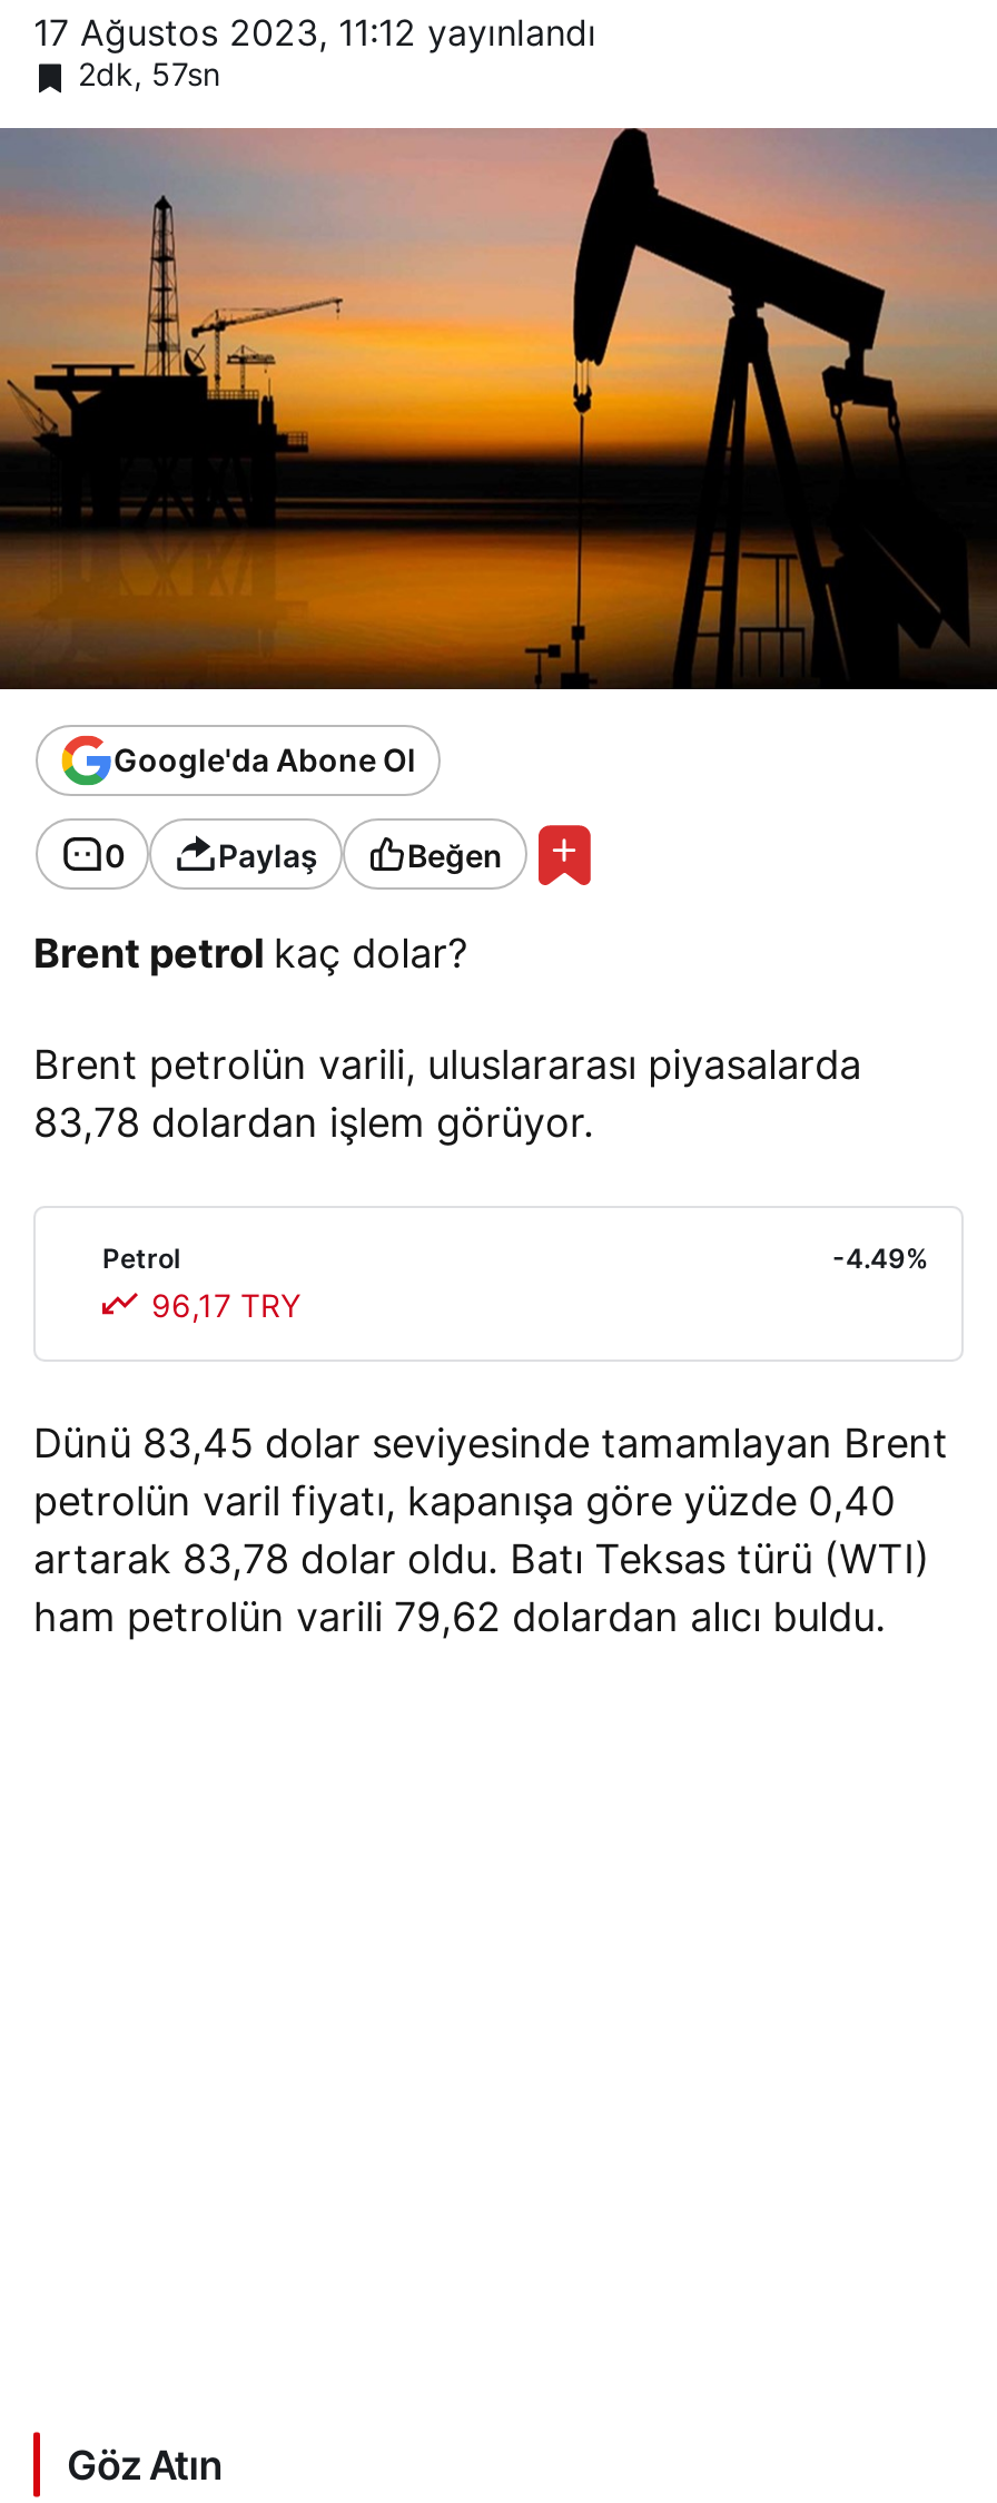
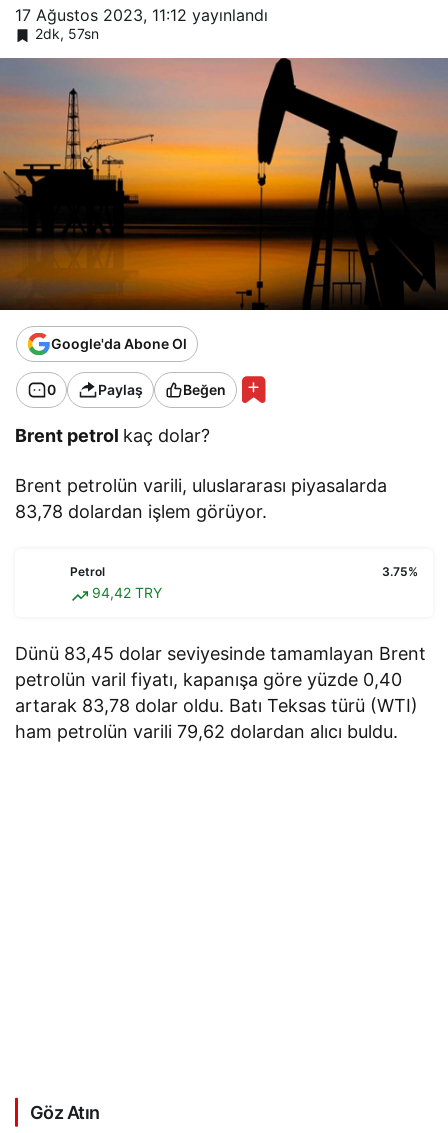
- -4.49%
+ 3.75%

- 96,17 TRY
+ 94,42 TRY
